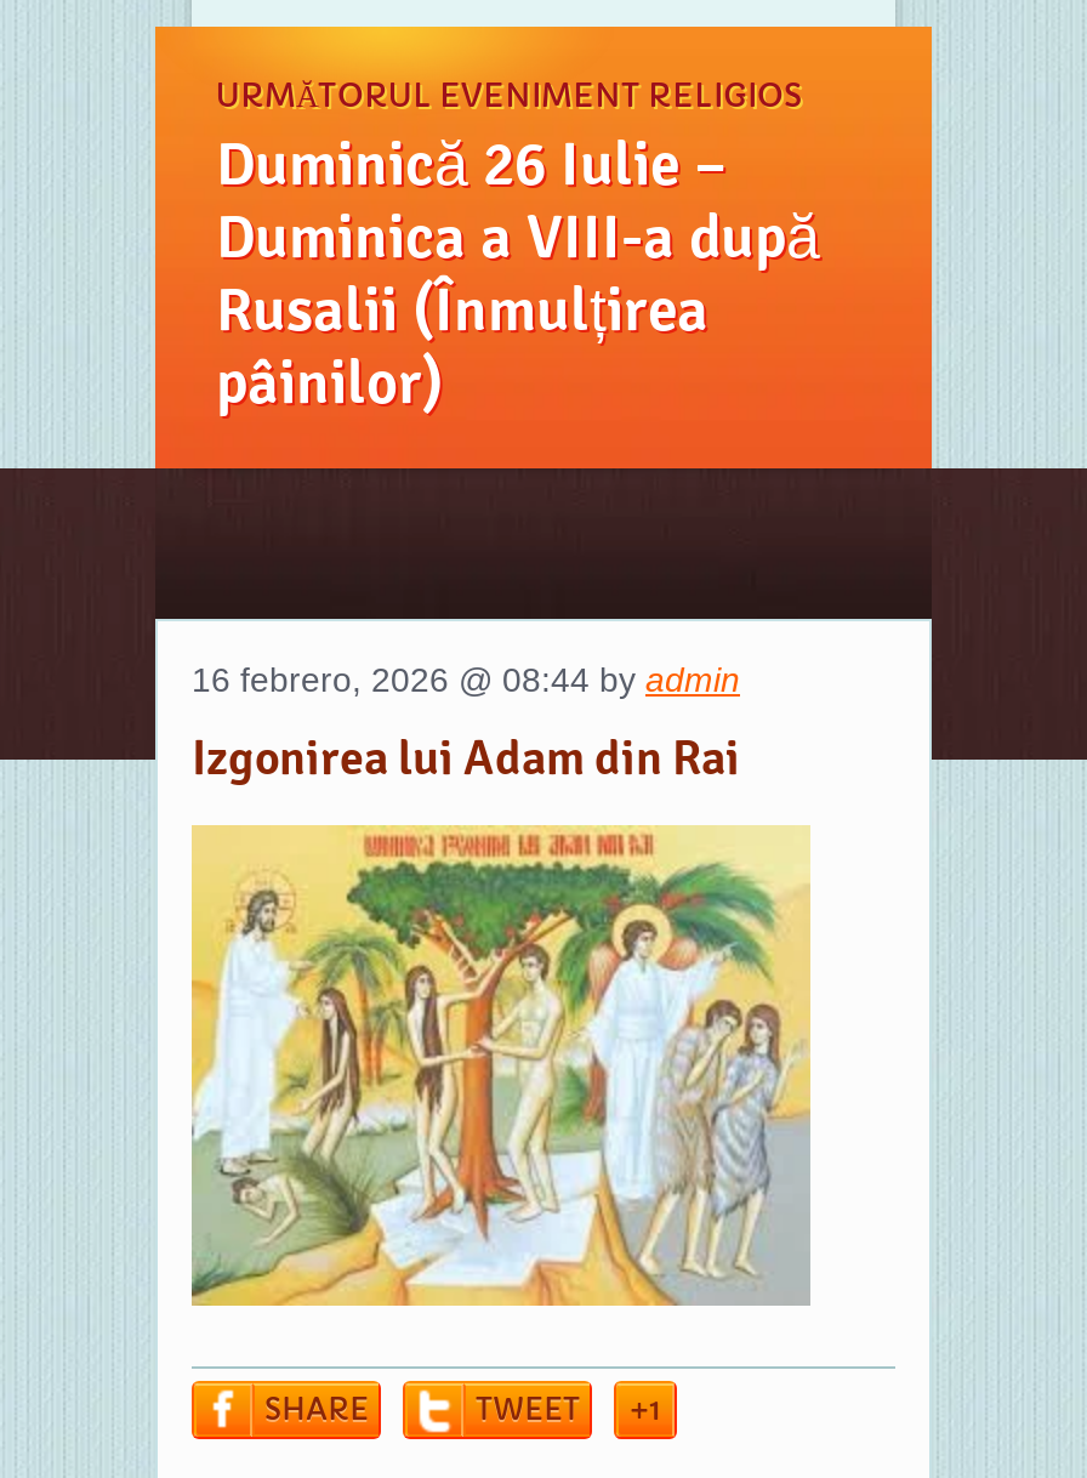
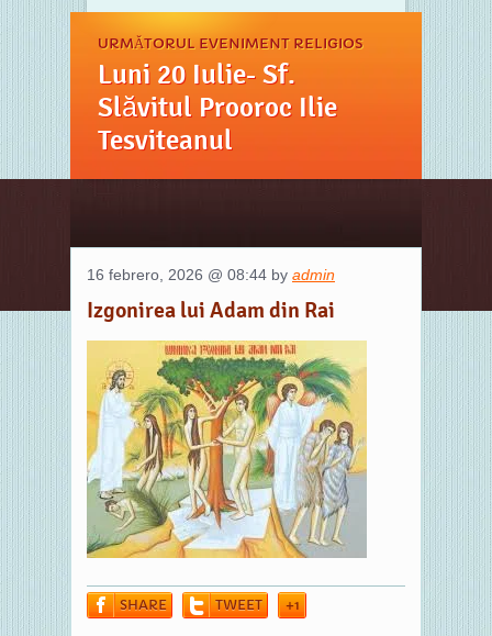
- Duminică 26 Iulie –
- Duminica a VIII-a după
- Rusalii (Înmulțirea
- pâinilor)
+ Luni 20 Iulie- Sf.
+ Slăvitul Prooroc Ilie
+ Tesviteanul
